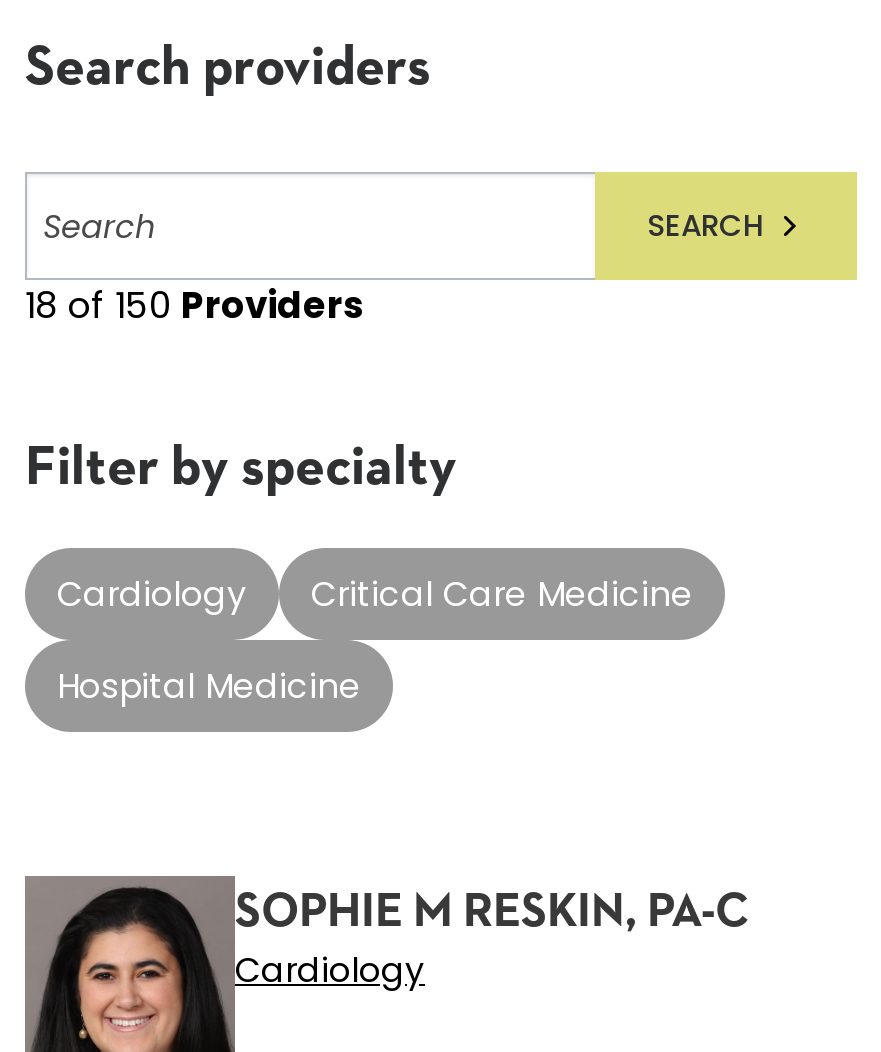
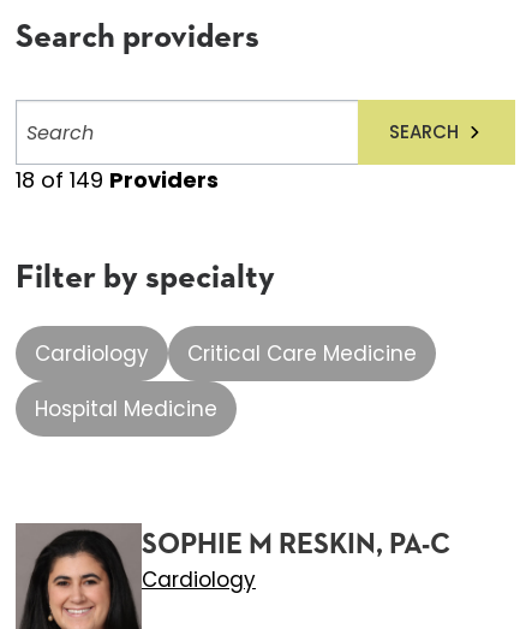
- 18 of 150 Providers
+ 18 of 149 Providers
